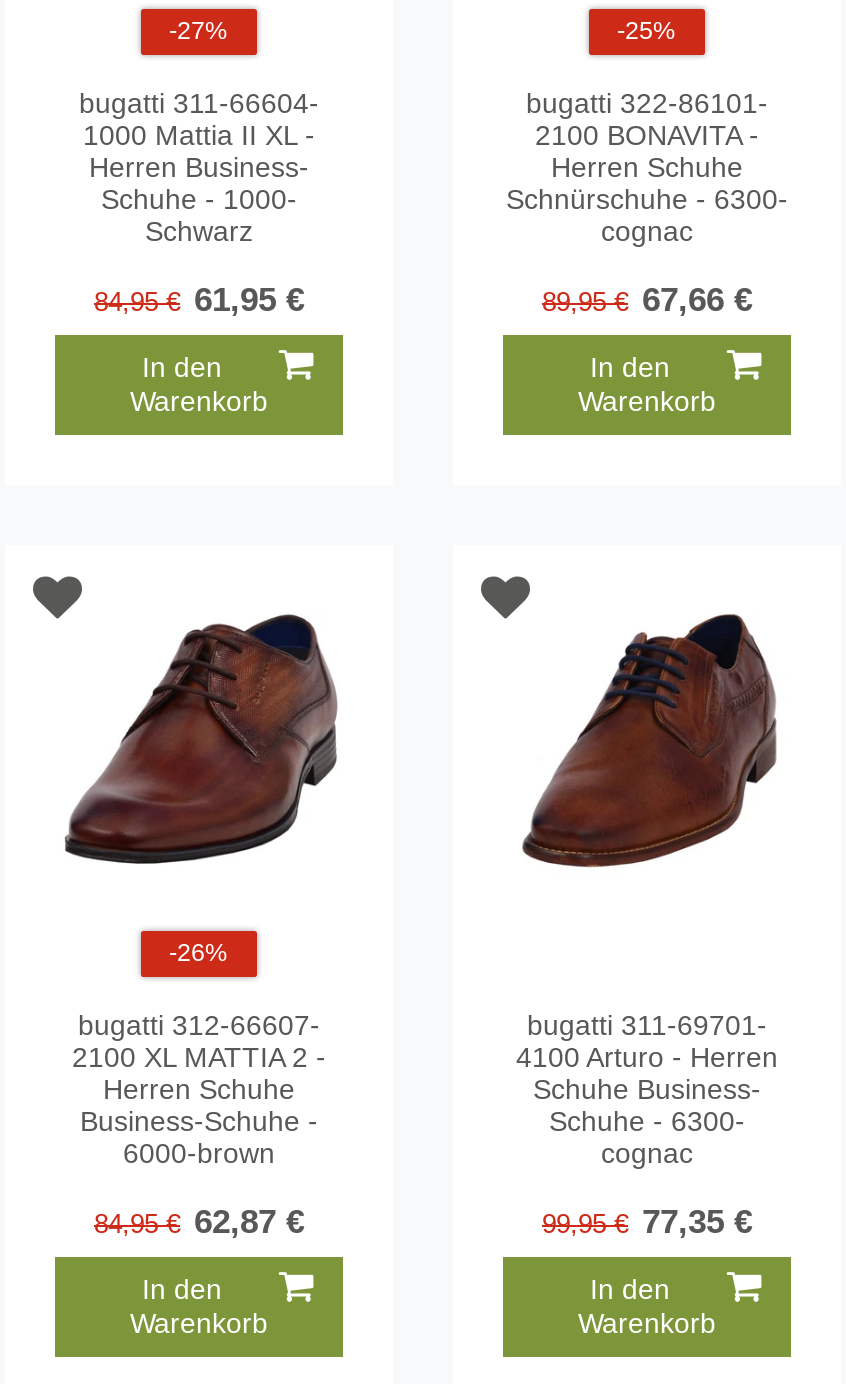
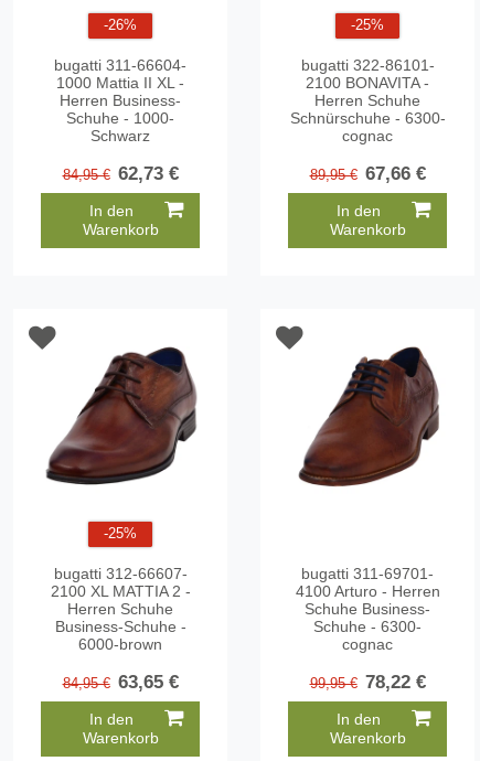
- -27%
+ -26%

- 84,95 € 61,95 €
+ 84,95 € 62,73 €

- -26%
+ -25%

- 84,95 € 62,87 €
+ 84,95 € 63,65 €

- 99,95 € 77,35 €
+ 99,95 € 78,22 €
